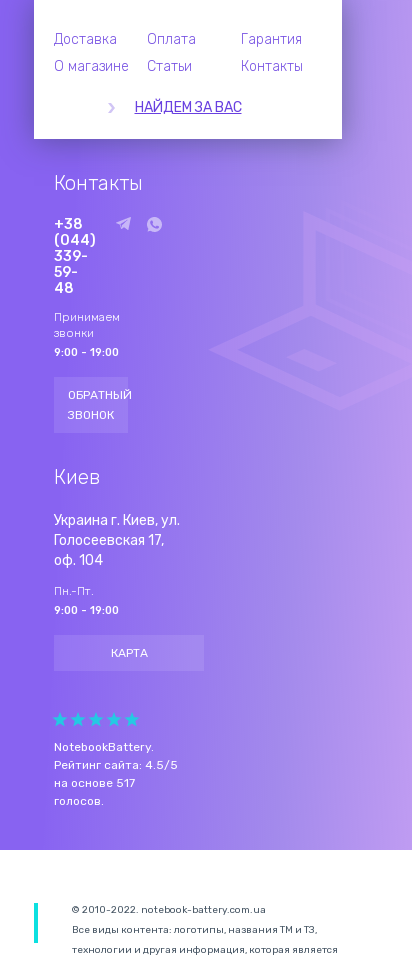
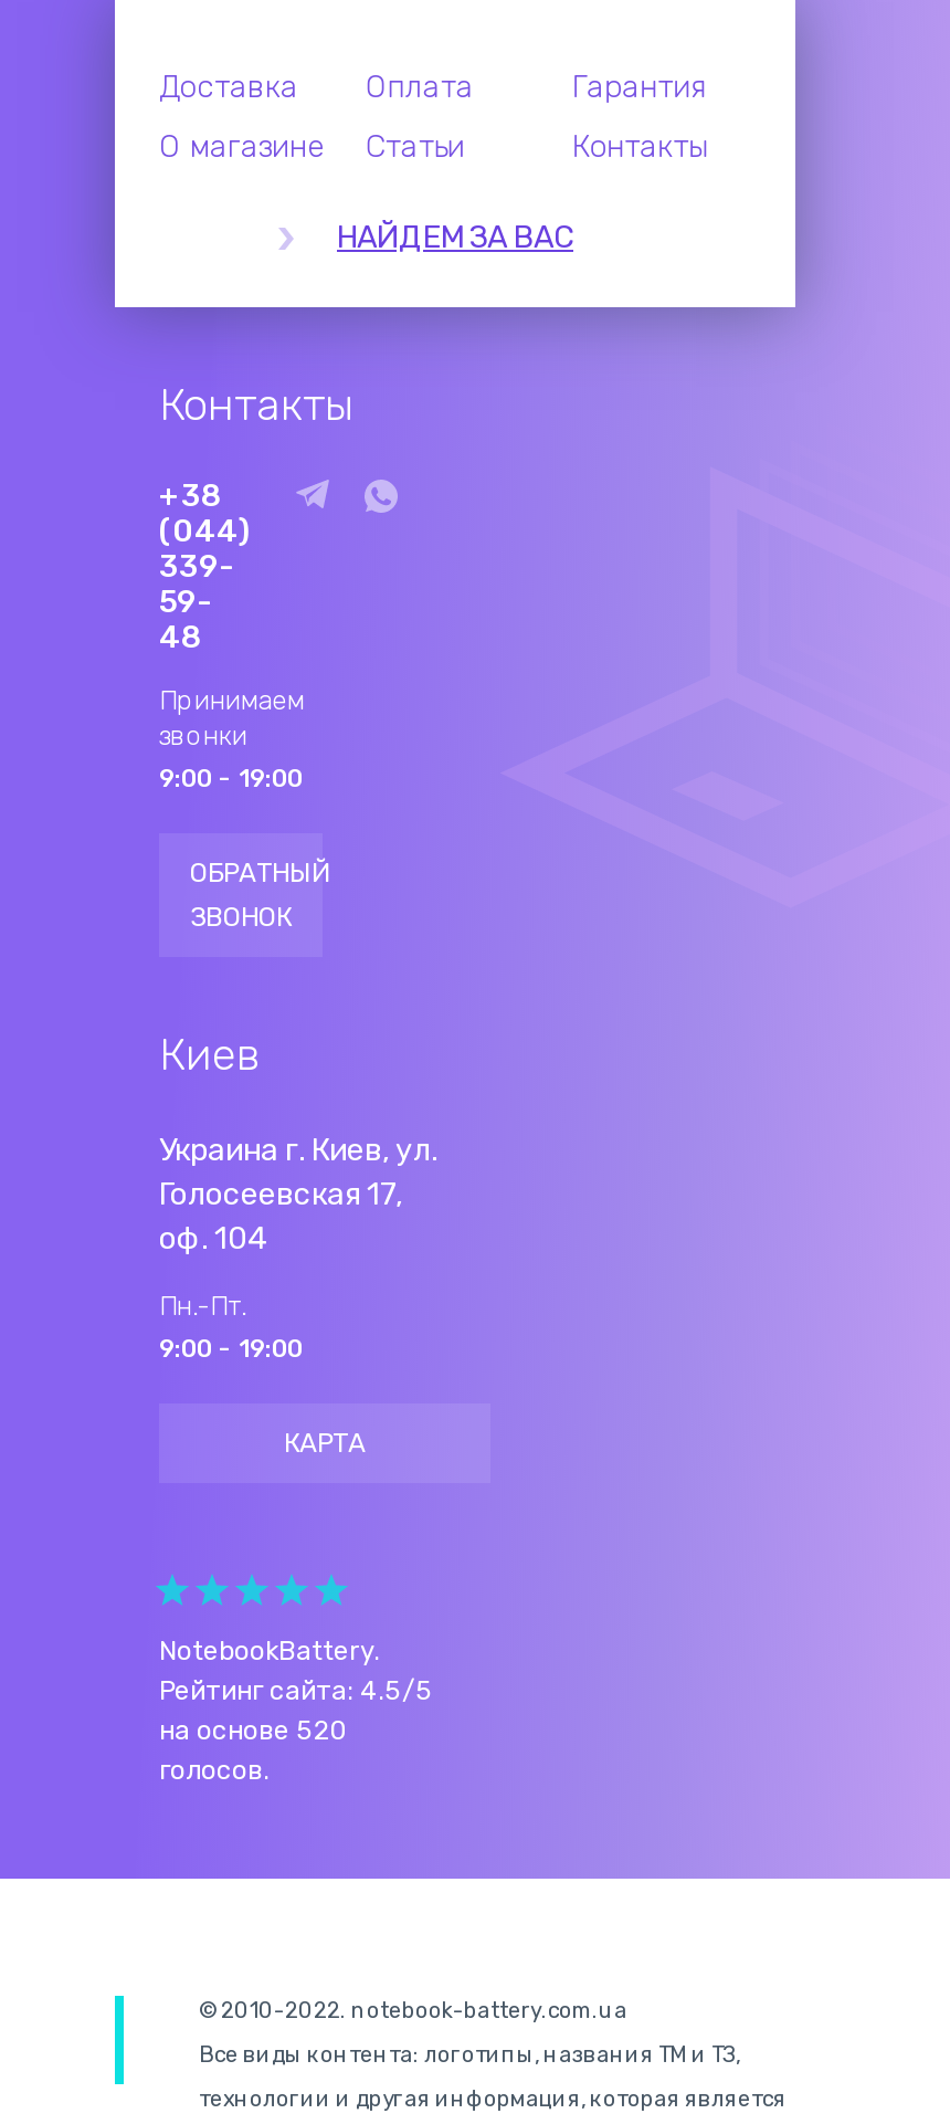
- на основе 517
+ на основе 520
